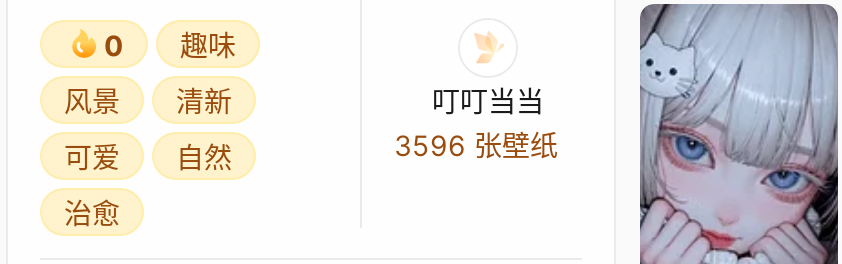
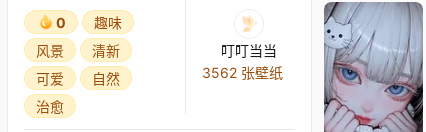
- 3596 张壁纸
+ 3562 张壁纸
